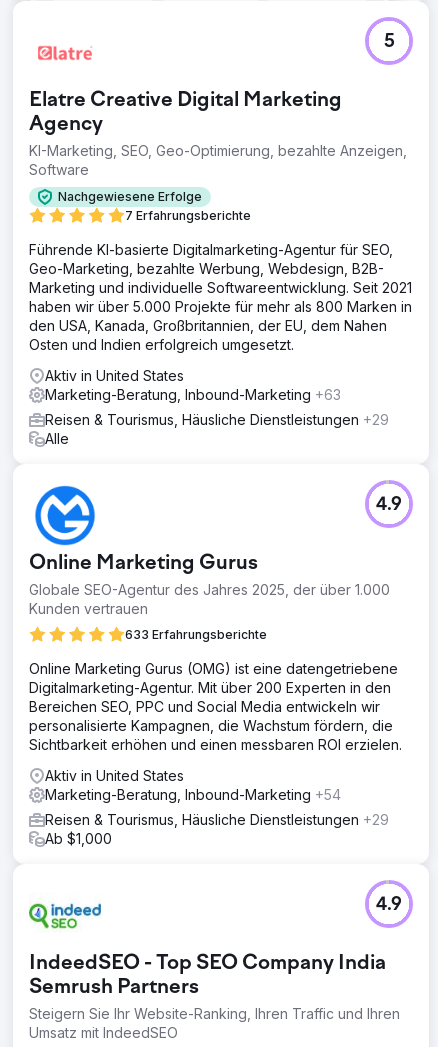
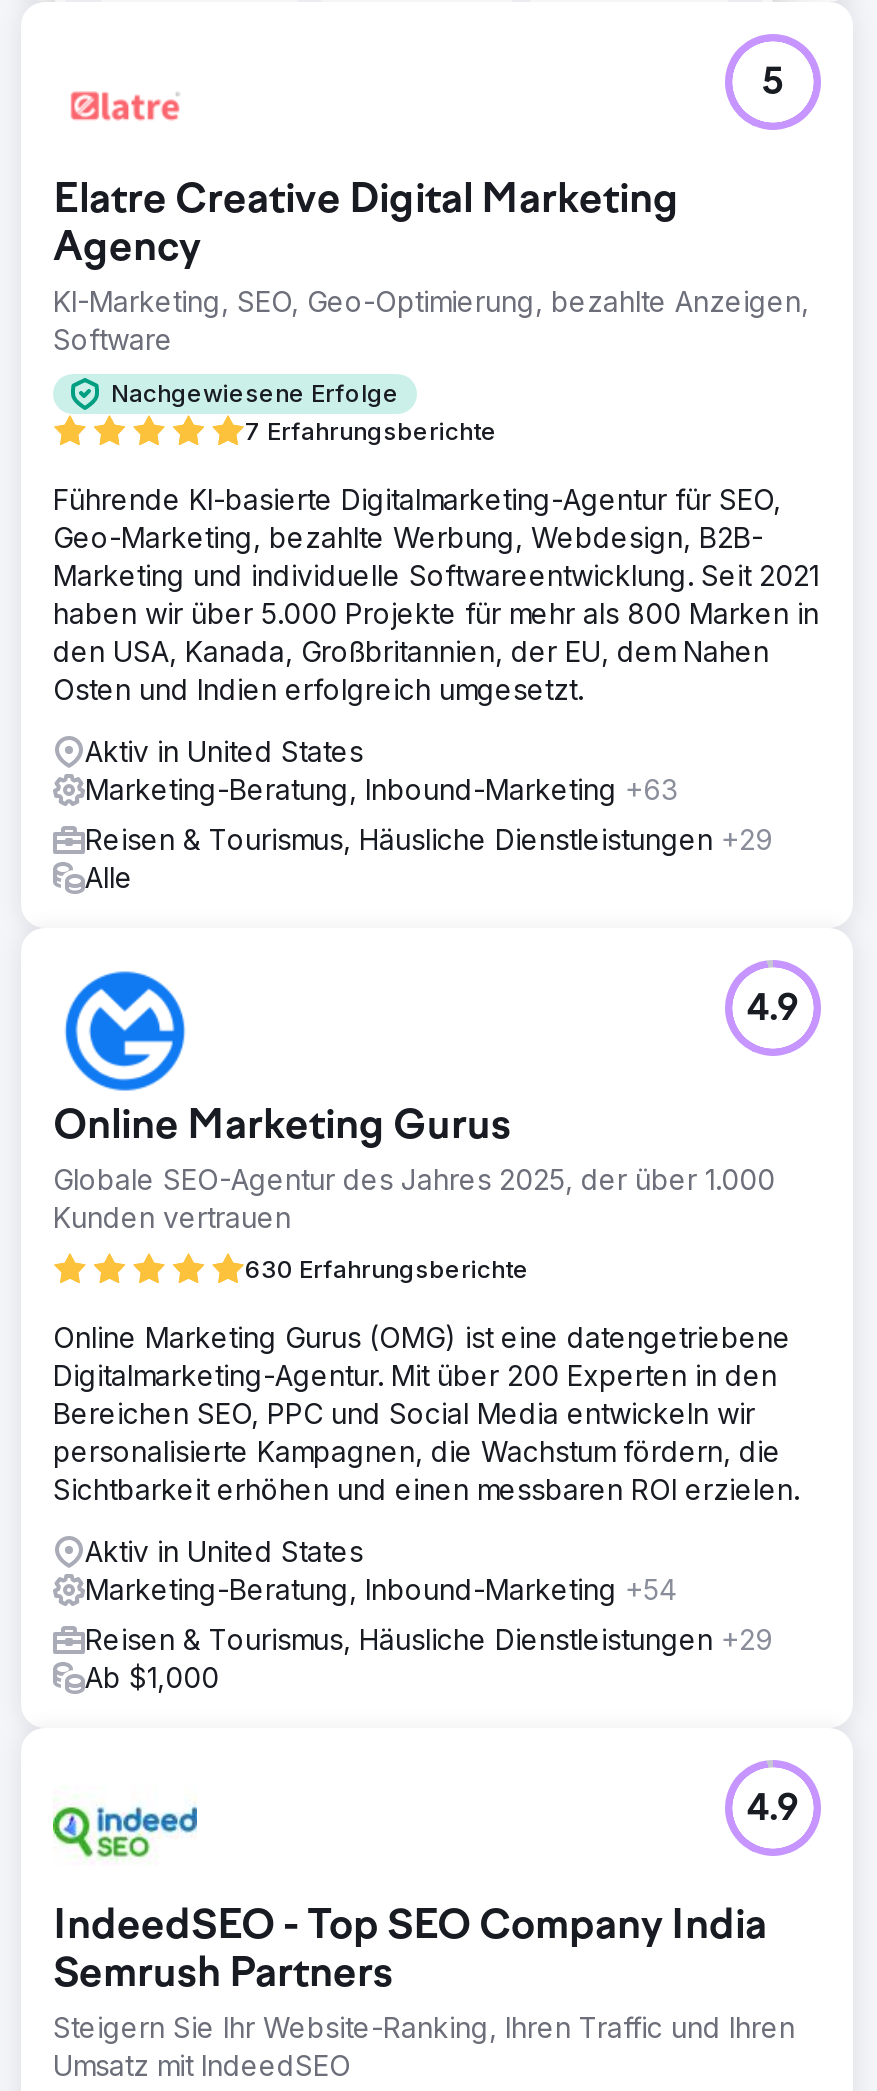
- 633 Erfahrungsberichte
+ 630 Erfahrungsberichte
